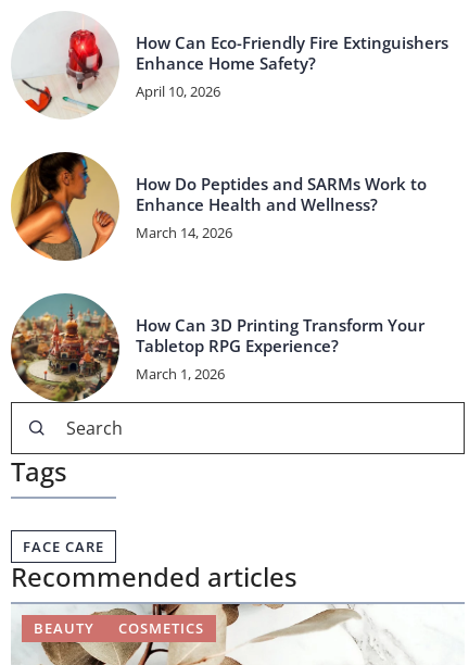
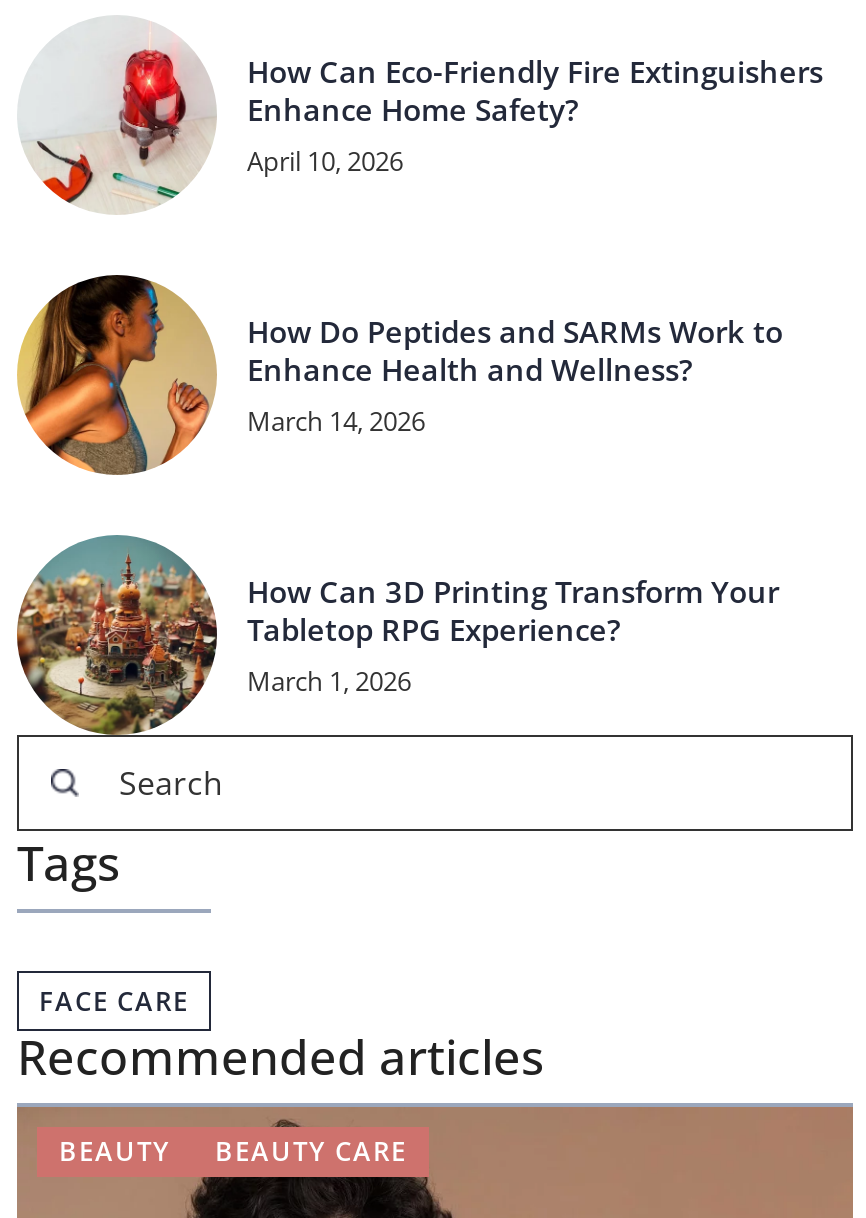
- COSMETICS
+ BEAUTY CARE
